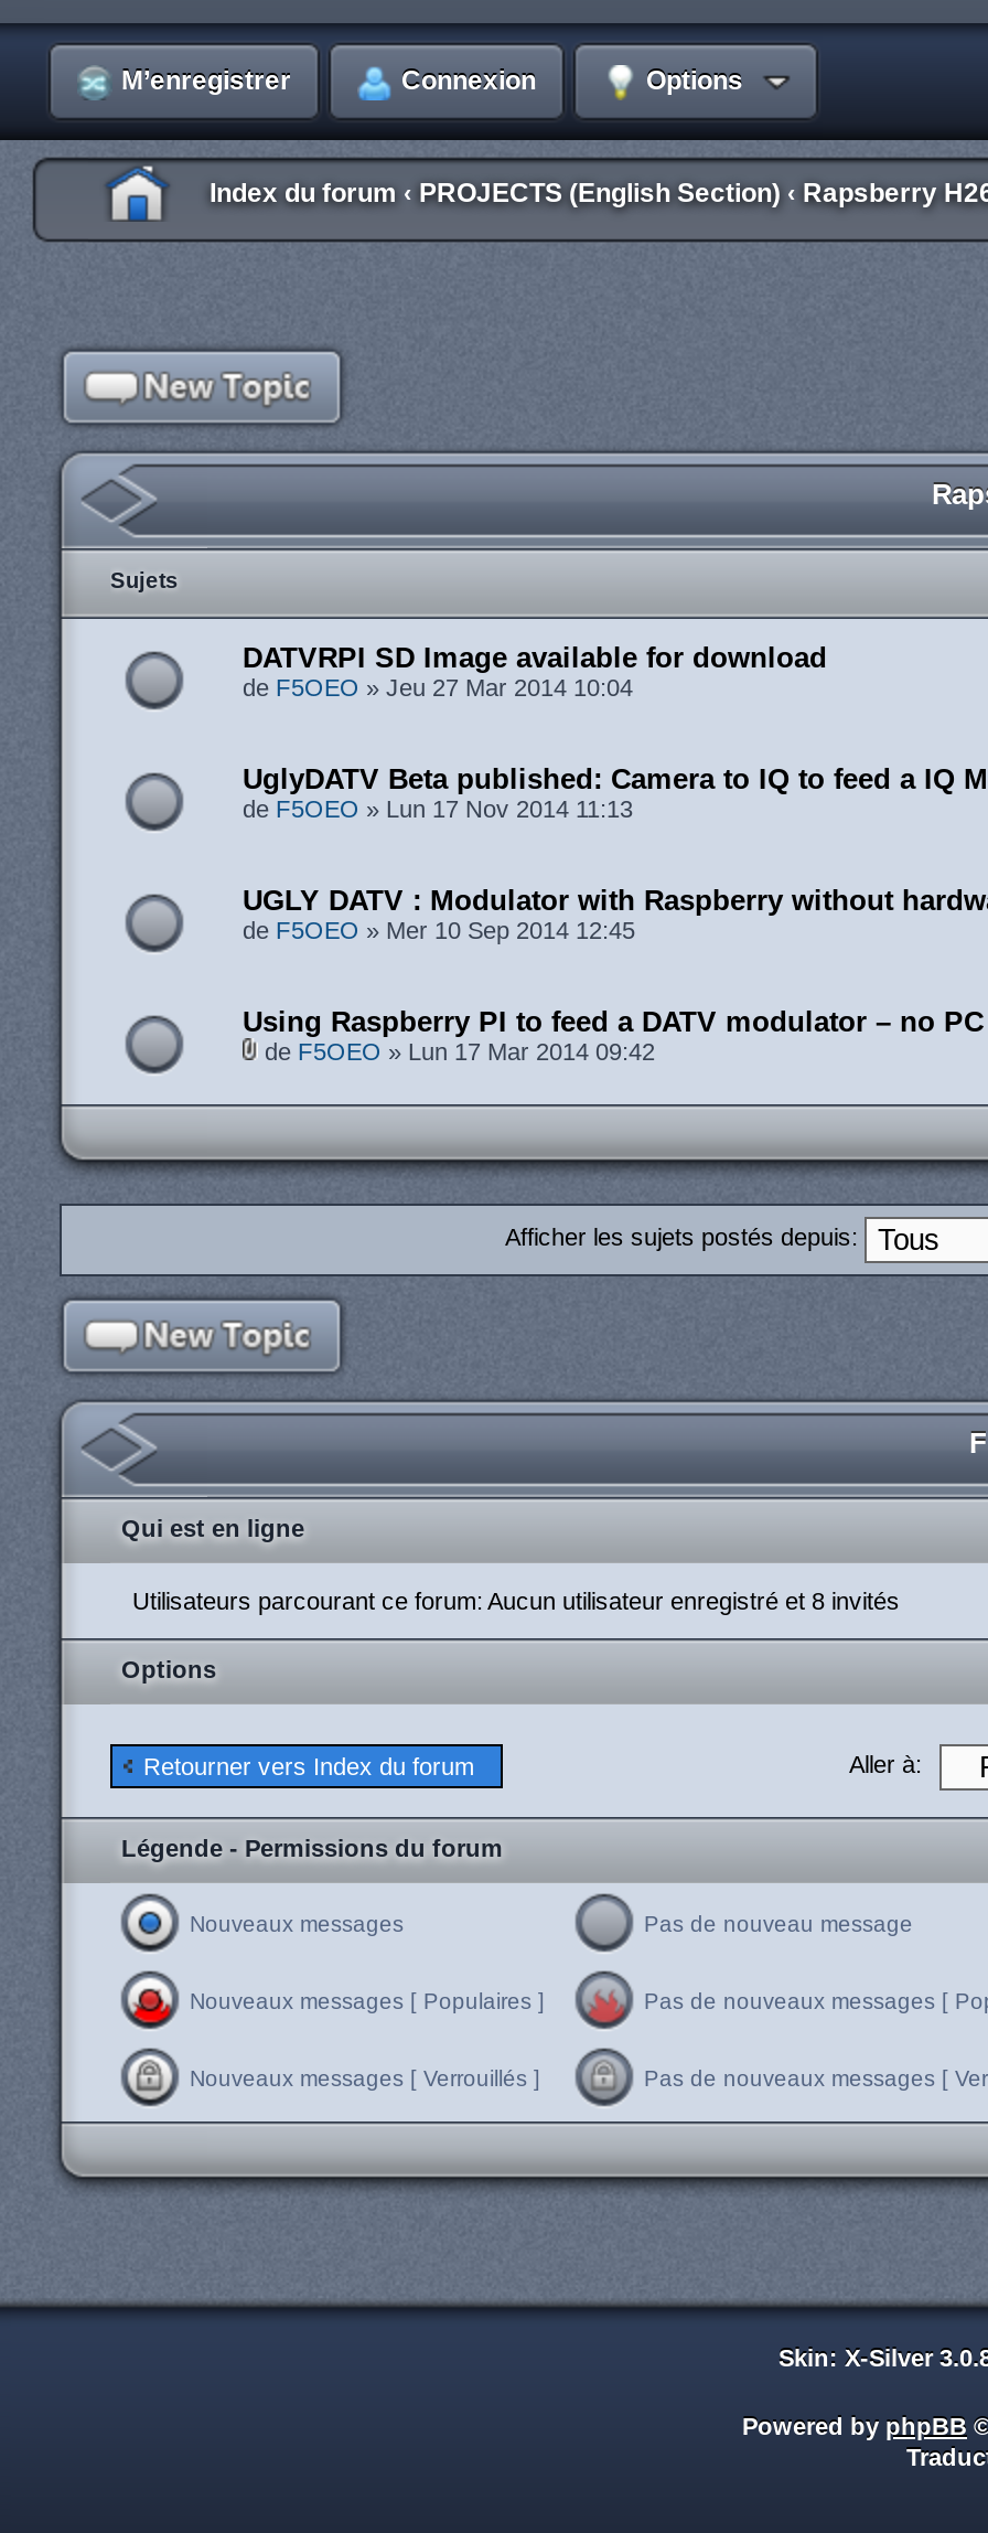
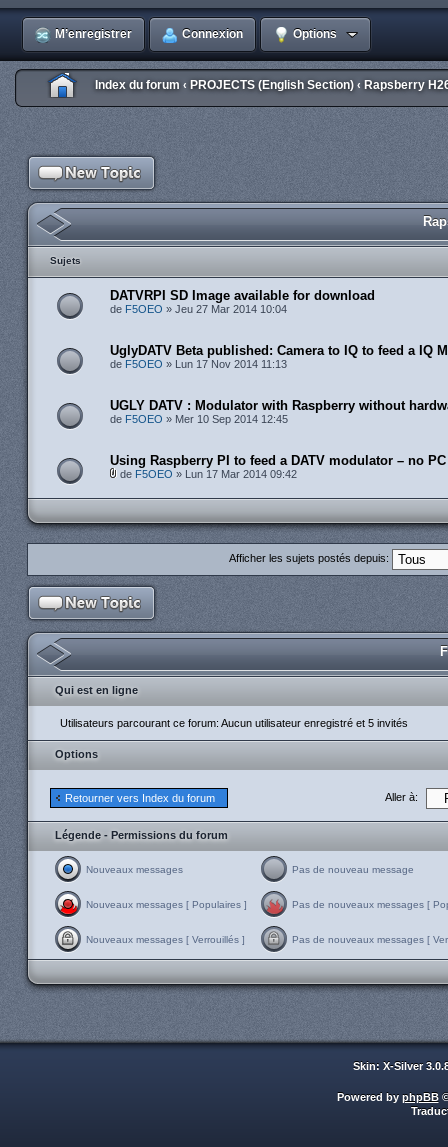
- Utilisateurs parcourant ce forum: Aucun utilisateur enregistré et 8 invités
+ Utilisateurs parcourant ce forum: Aucun utilisateur enregistré et 5 invités
